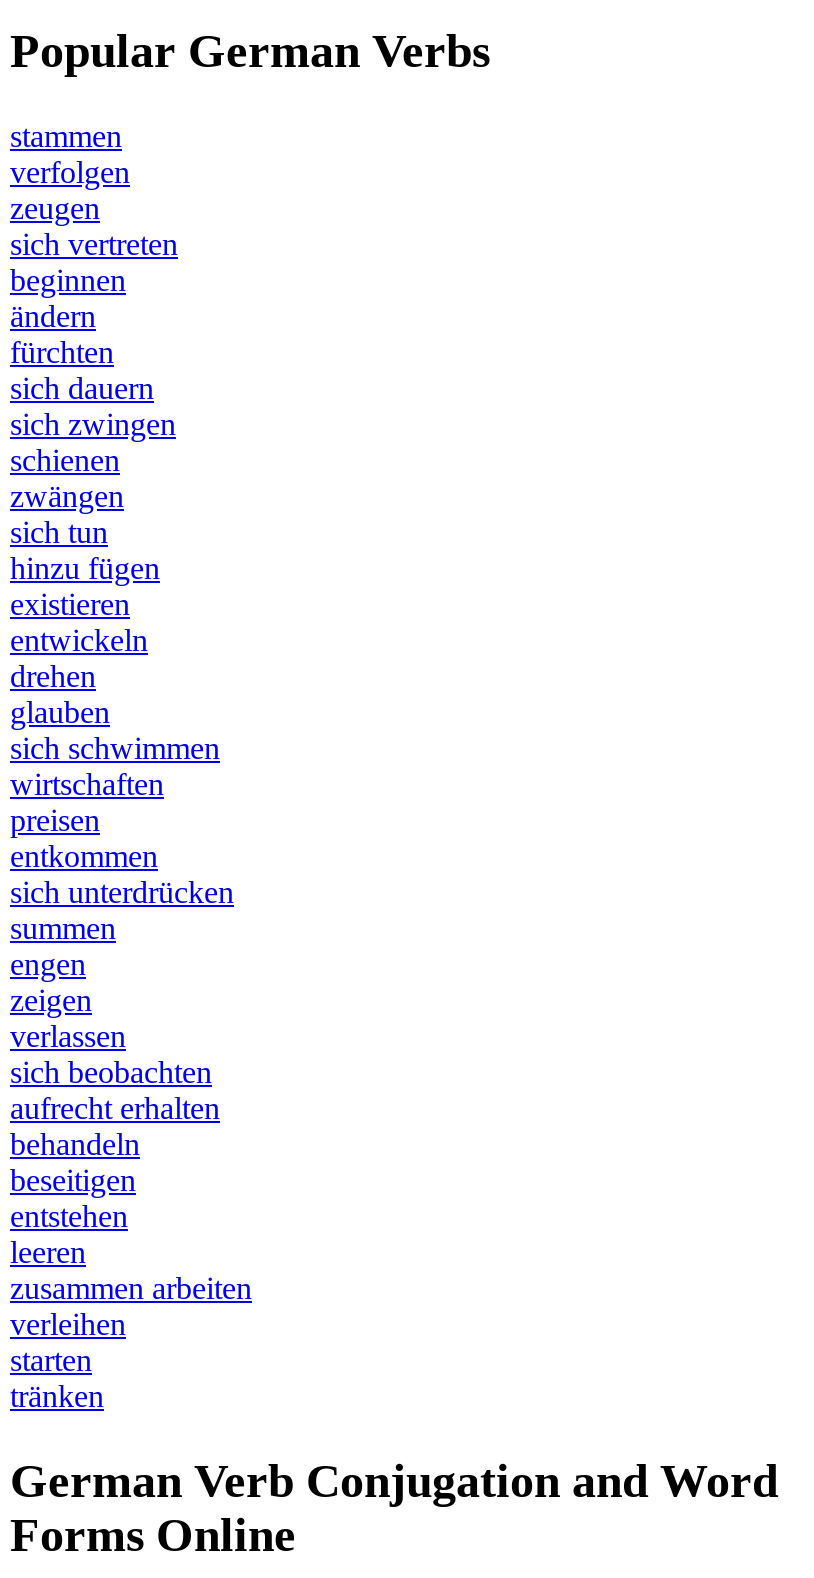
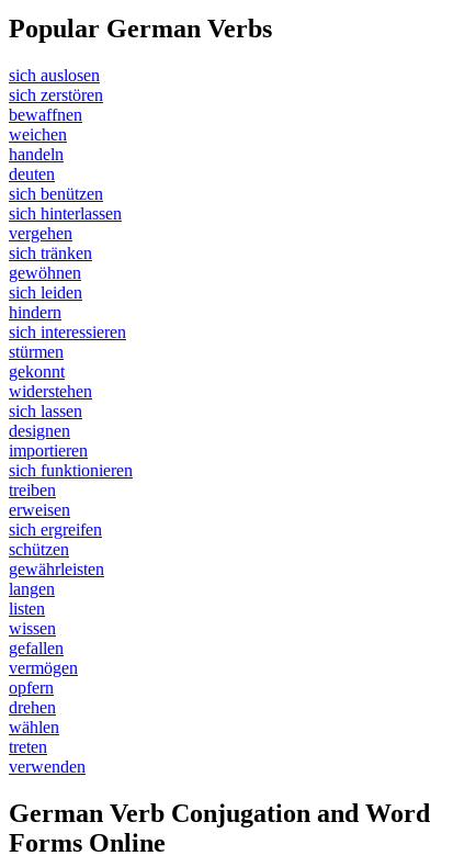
- stammen
- verfolgen
- zeugen
- sich vertreten
- beginnen
- ändern
- fürchten
- sich dauern
- sich zwingen
- schienen
- zwängen
- sich tun
- hinzu fügen
- existieren
- entwickeln
+ sich auslosen
+ sich zerstören
+ bewaffnen
+ weichen
+ handeln
+ deuten
+ sich benützen
+ sich hinterlassen
+ vergehen
+ sich tränken
+ gewöhnen
+ sich leiden
+ hindern
+ sich interessieren
+ stürmen
+ gekonnt
+ widerstehen
+ sich lassen
+ designen
+ importieren
+ sich funktionieren
+ treiben
+ erweisen
+ sich ergreifen
+ schützen
+ gewährleisten
+ langen
+ listen
+ wissen
+ gefallen
+ vermögen
+ opfern

moved down: drehen

- glauben
- sich schwimmen
- wirtschaften
- preisen
- entkommen
- sich unterdrücken
- summen
- engen
- zeigen
- verlassen
- sich beobachten
- aufrecht erhalten
- behandeln
- beseitigen
- entstehen
- leeren
- zusammen arbeiten
- verleihen
- starten
- tränken
+ wählen
+ treten
+ verwenden
